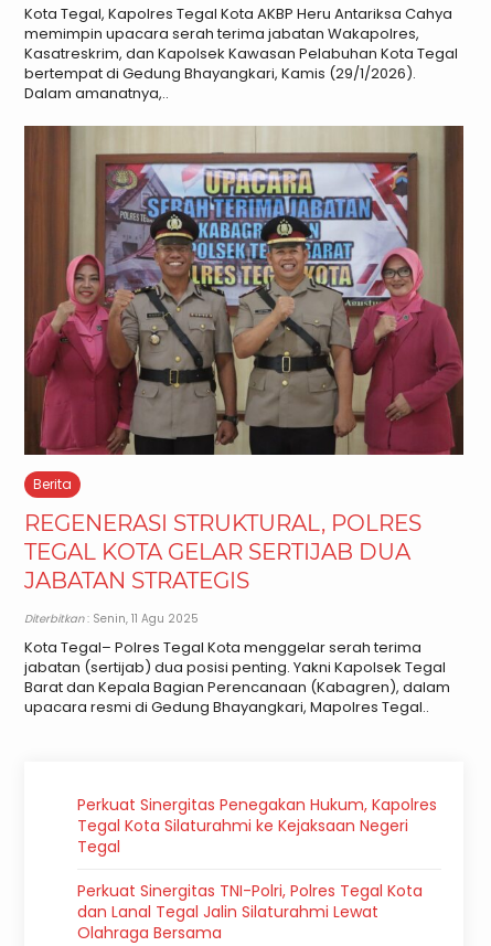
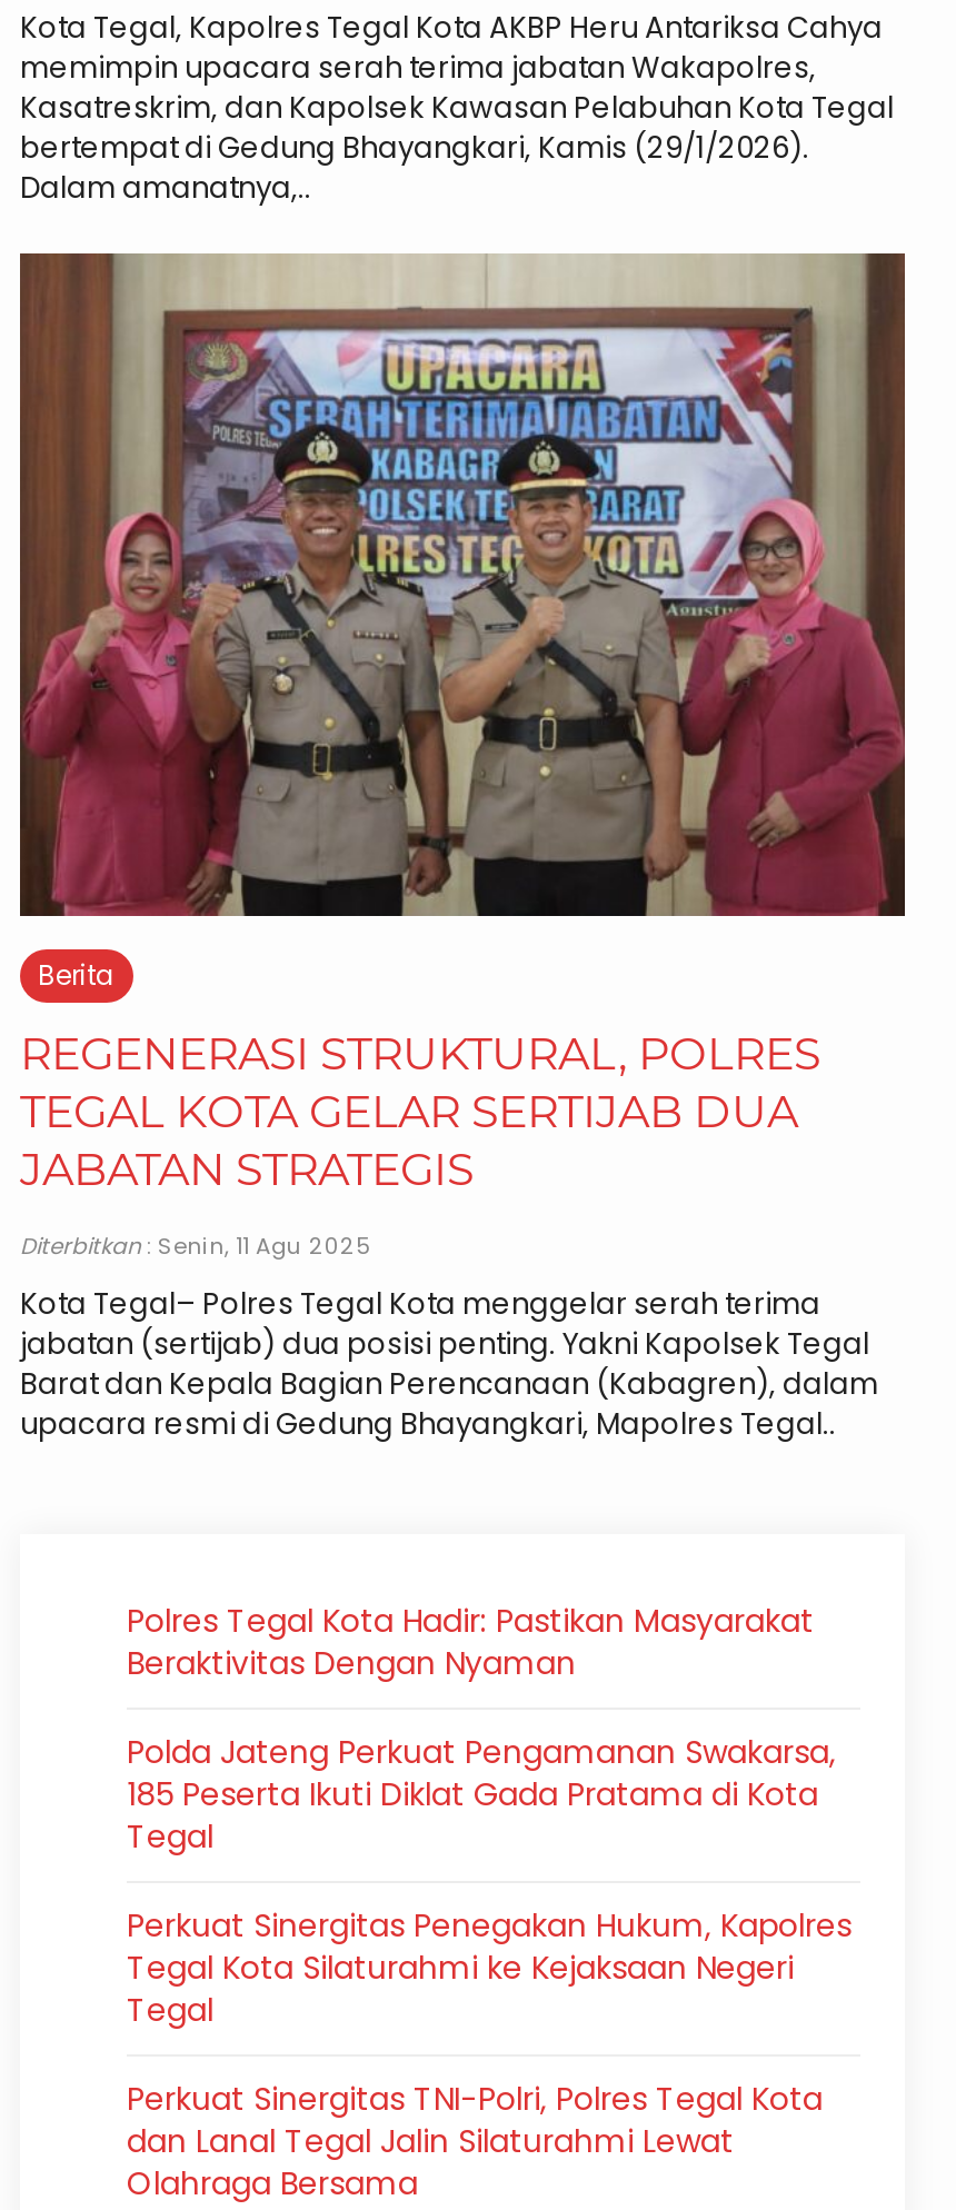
+ Polres Tegal Kota Hadir: Pastikan Masyarakat
+ Beraktivitas Dengan Nyaman
+ Polda Jateng Perkuat Pengamanan Swakarsa,
+ 185 Peserta Ikuti Diklat Gada Pratama di Kota
+ Tegal
